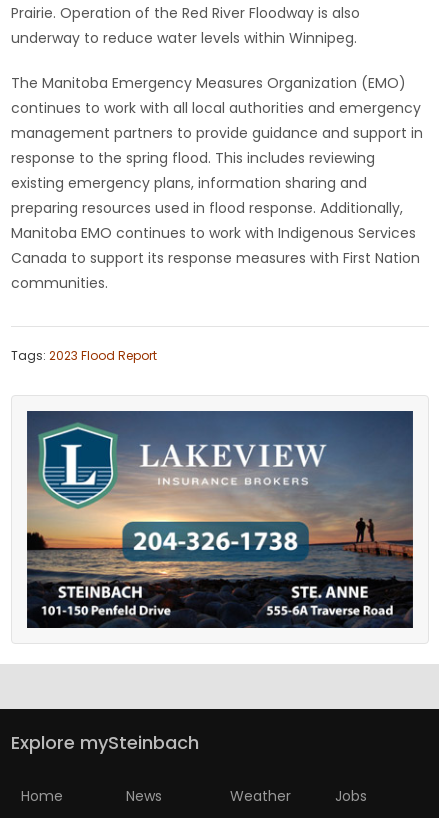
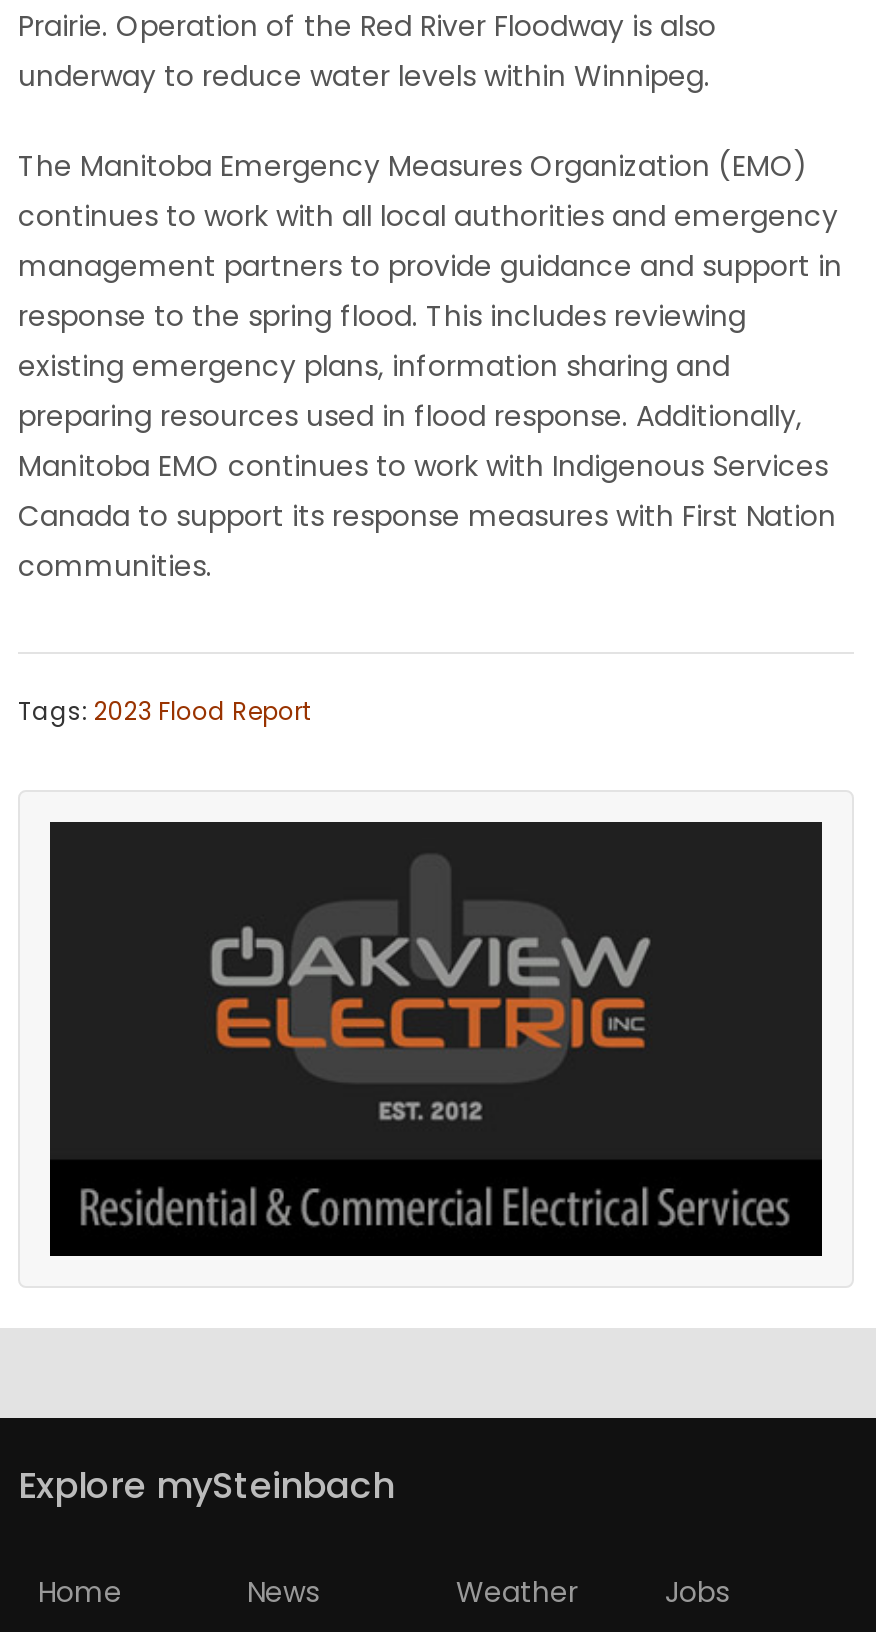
- [image]
+ [image]
